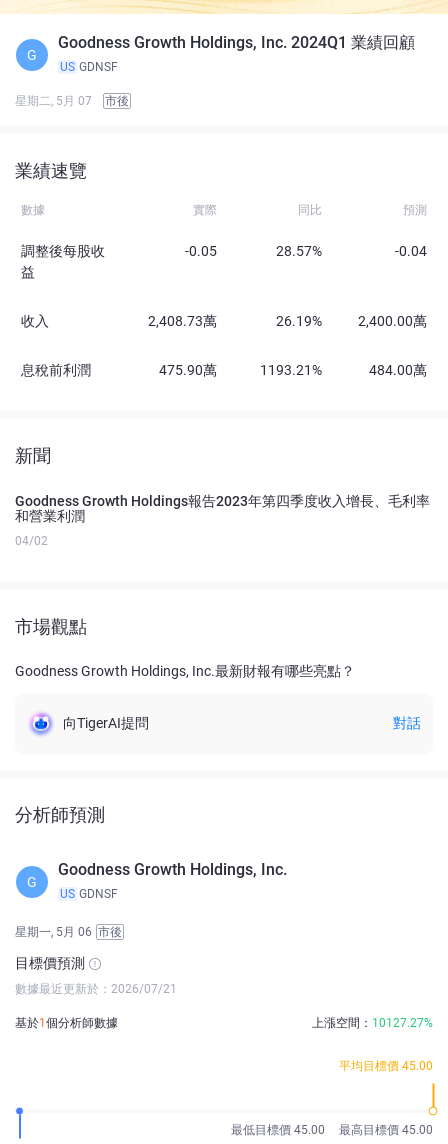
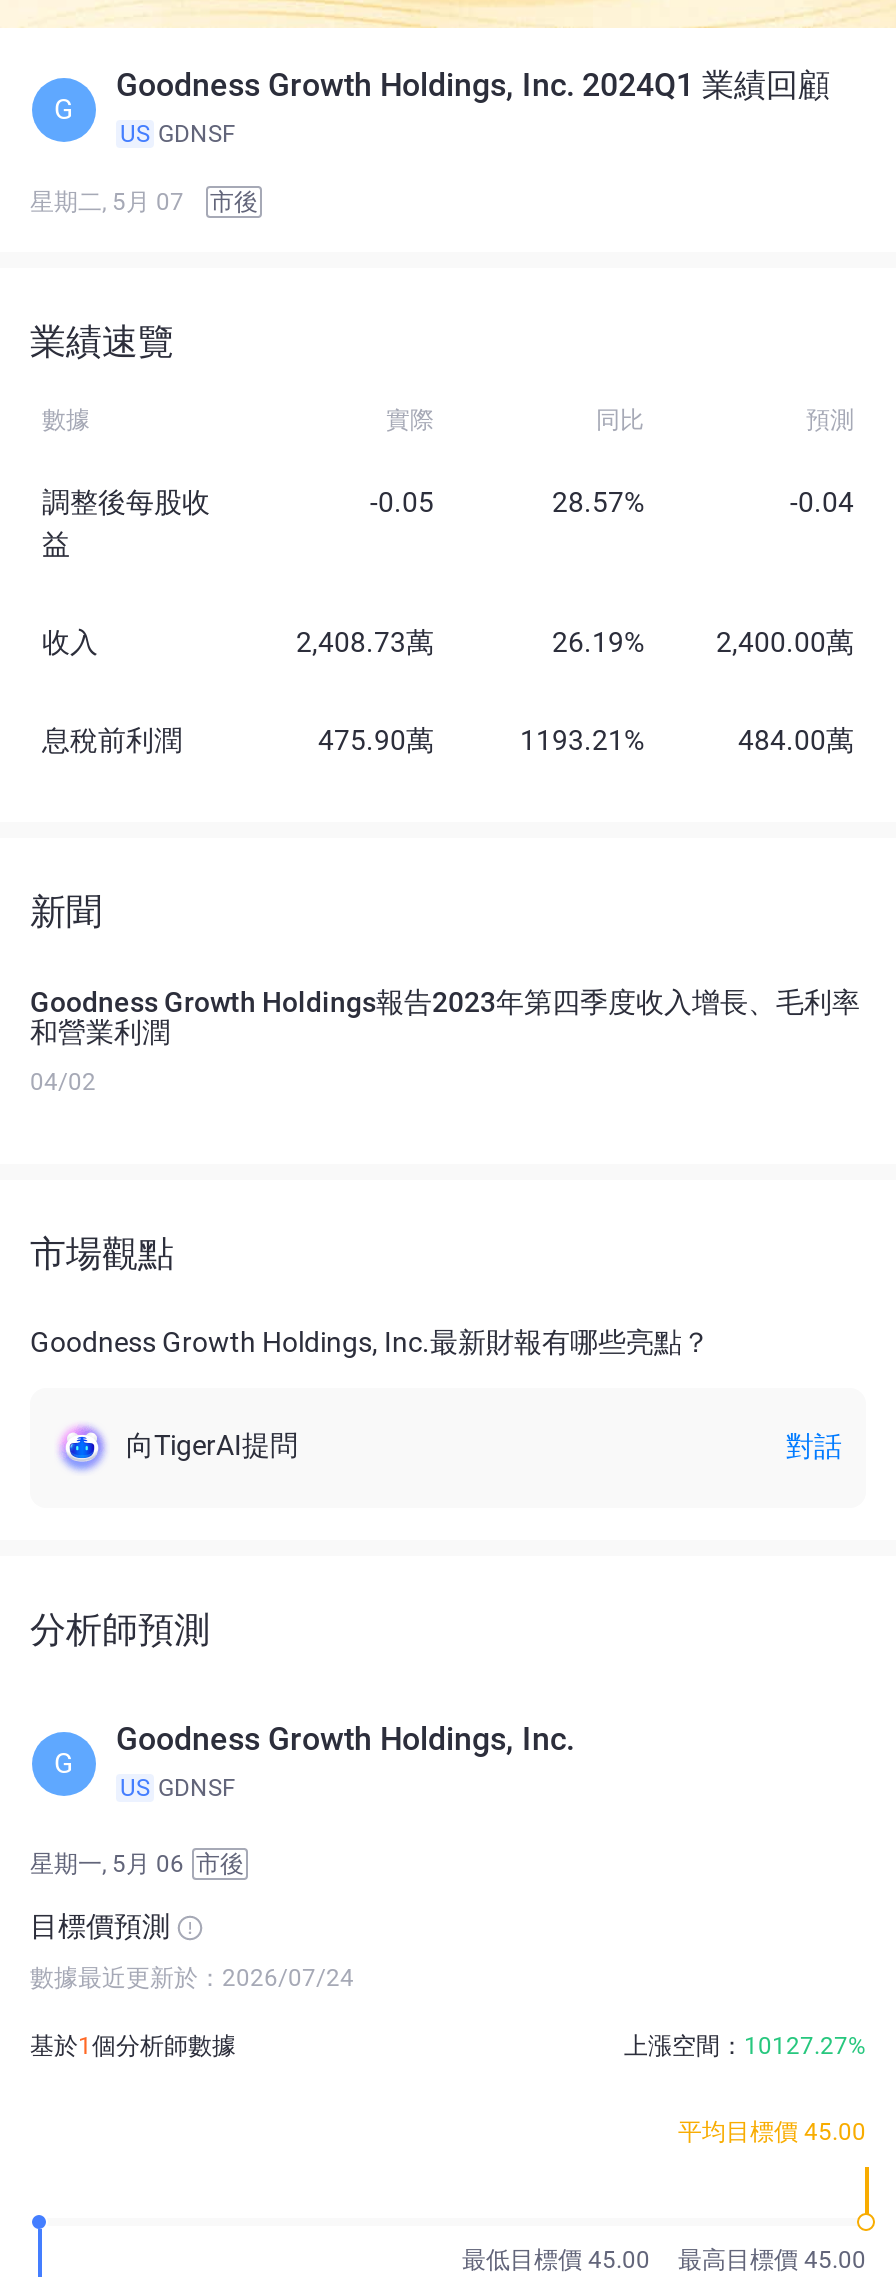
- 數據最近更新於：2026/07/21
+ 數據最近更新於：2026/07/24
